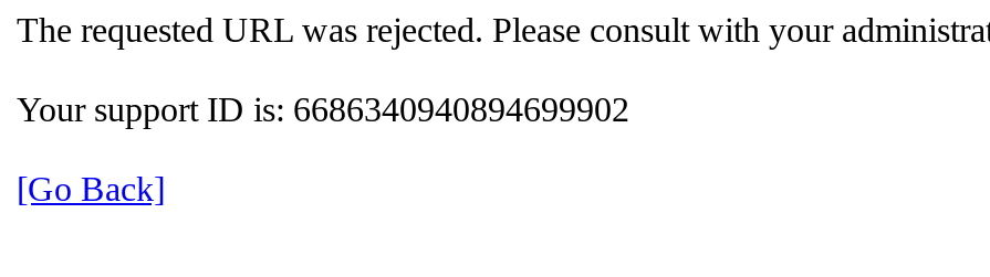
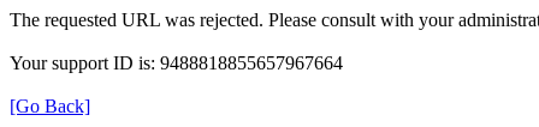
- Your support ID is: 6686340940894699902
+ Your support ID is: 9488818855657967664
